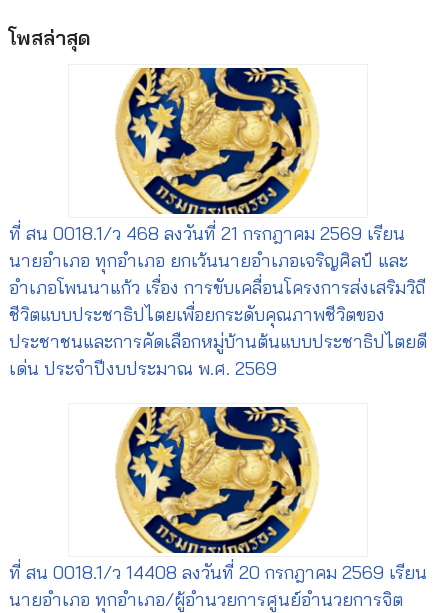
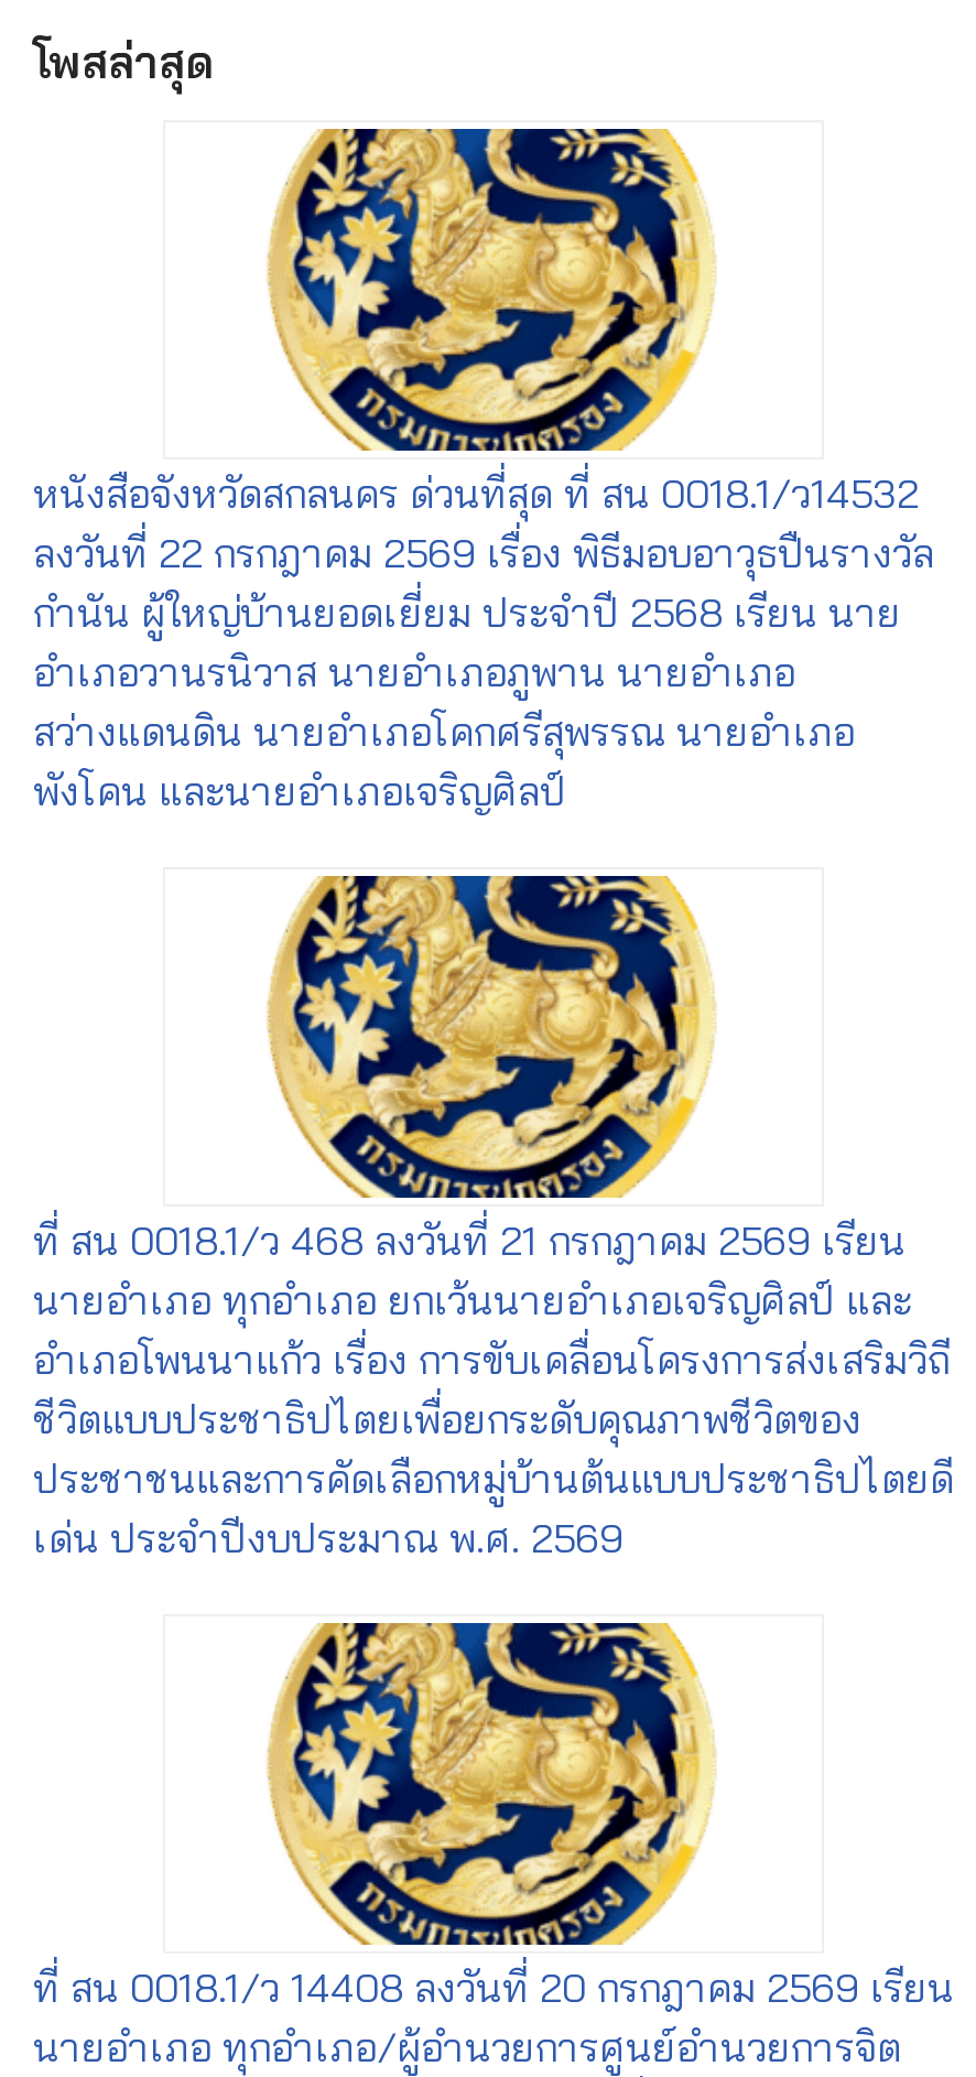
+ หนังสือจังหวัดสกลนคร ด่วนที่สุด ที่ สน 0018.1/ว14532
+ ลงวันที่ 22 กรกฎาคม 2569 เรื่อง พิธีมอบอาวุธปืนรางวัล
+ กำนัน ผู้ใหญ่บ้านยอดเยี่ยม ประจำปี 2568 เรียน นาย
+ อำเภอวานรนิวาส นายอำเภอภูพาน นายอำเภอ
+ สว่างแดนดิน นายอำเภอโคกศรีสุพรรณ นายอำเภอ
+ พังโคน และนายอำเภอเจริญศิลป์
